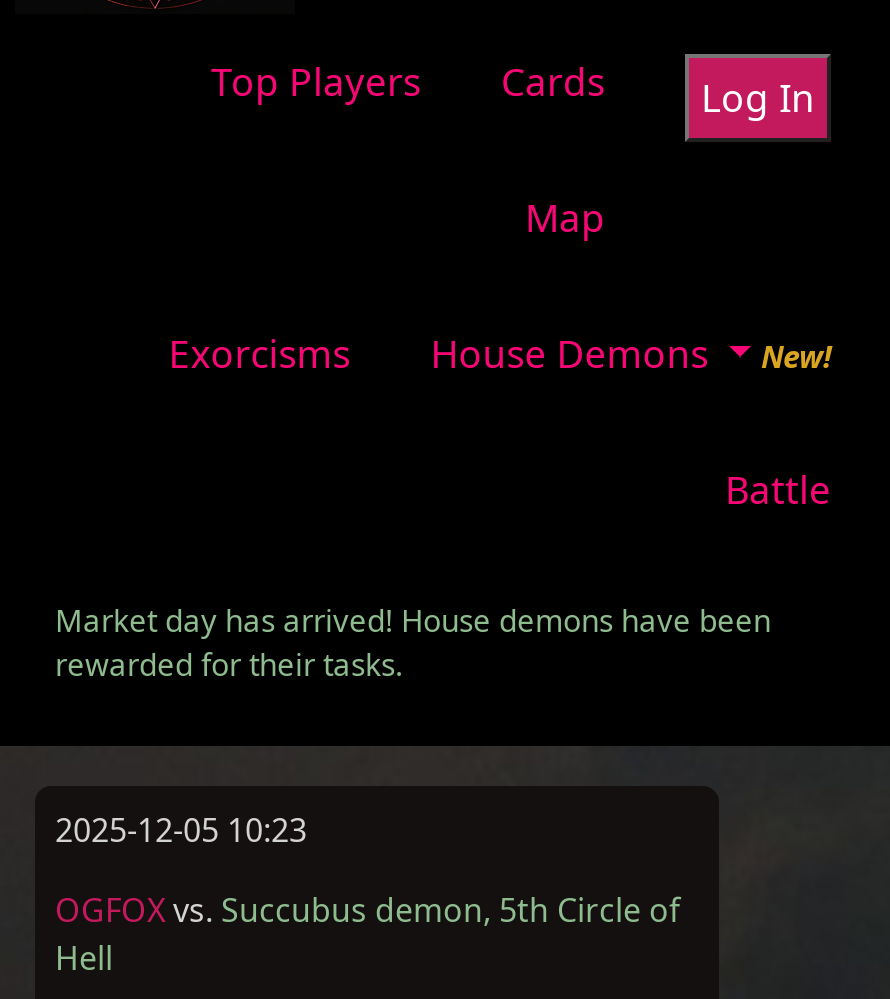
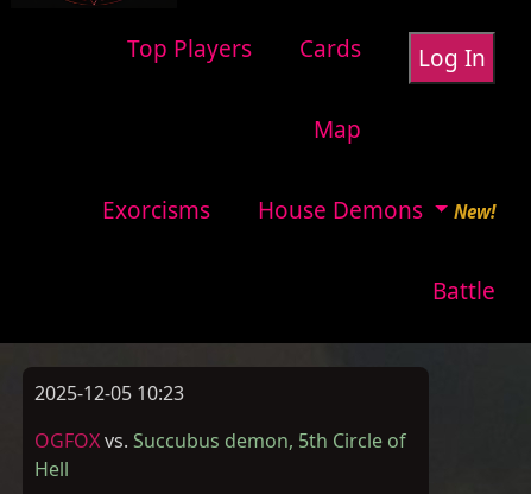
- Market day has arrived! House demons have been
- rewarded for their tasks.
